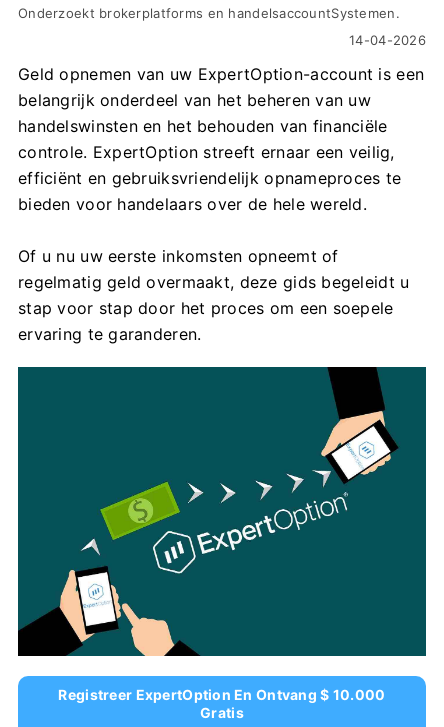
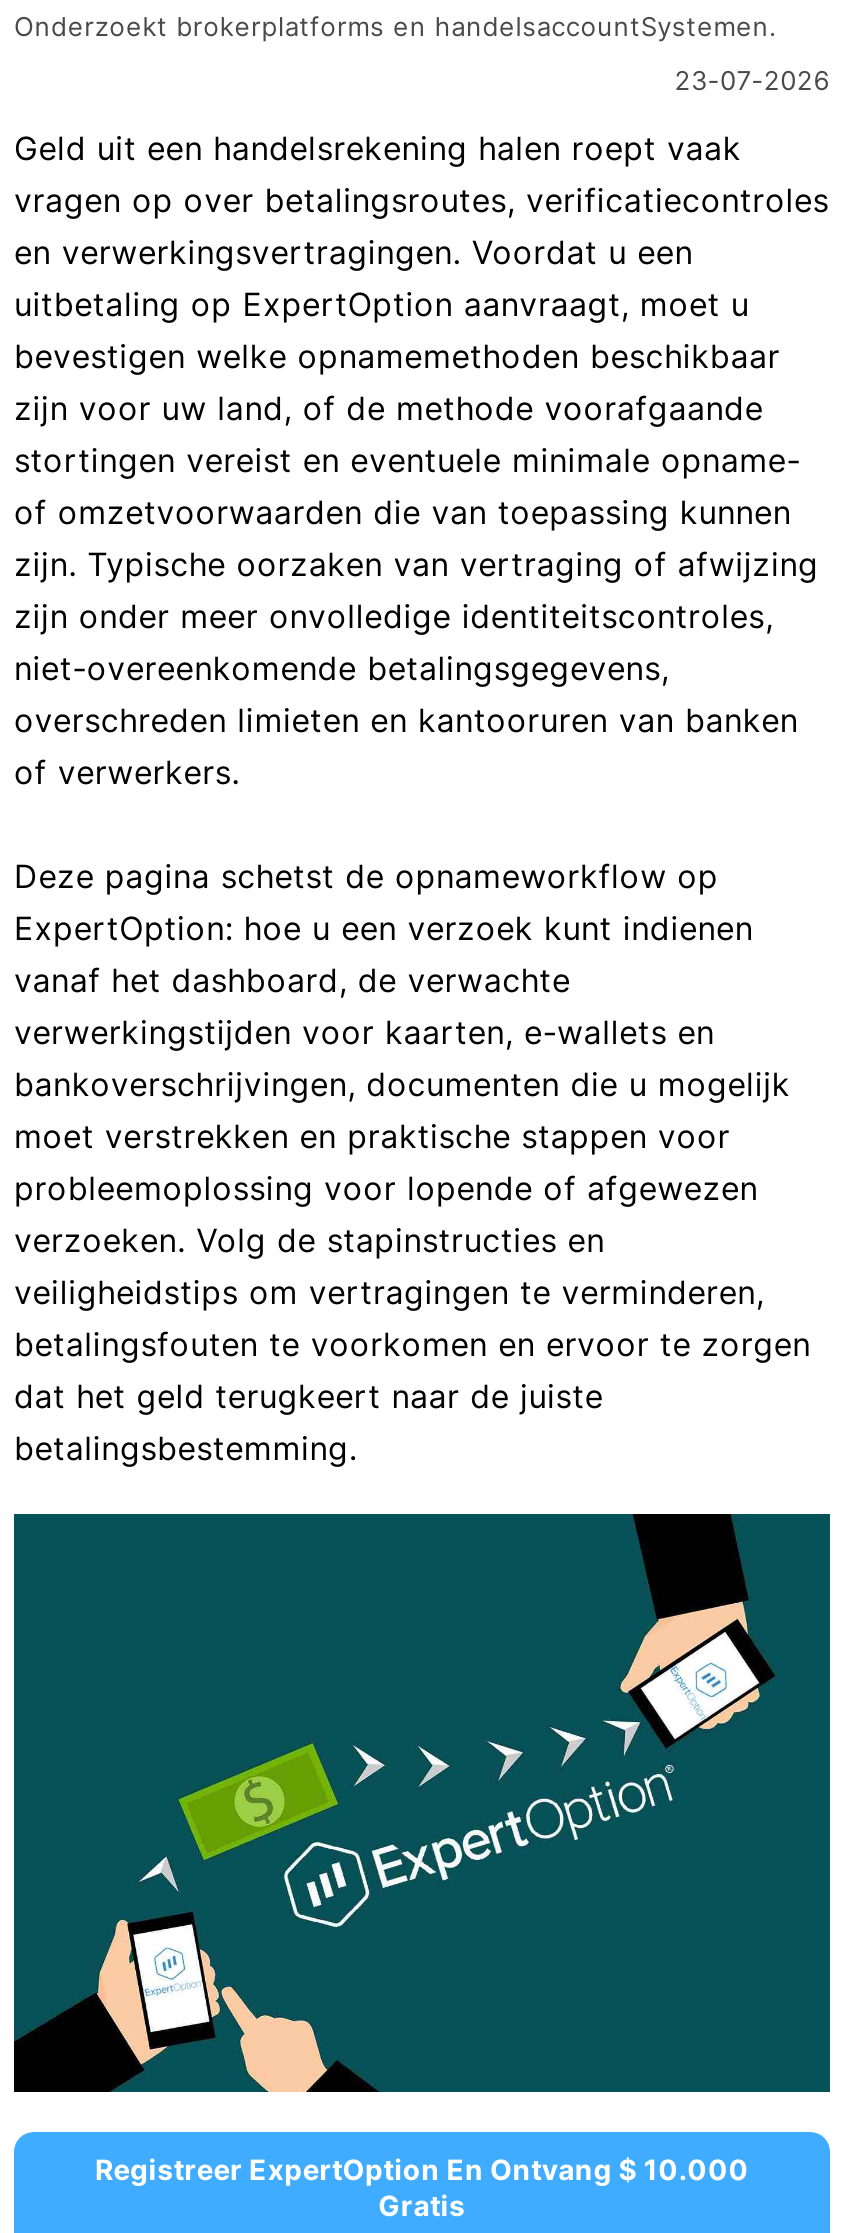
- 14-04-2026
+ 23-07-2026

- Geld opnemen van uw ExpertOption-account is een
- belangrijk onderdeel van het beheren van uw
- handelswinsten en het behouden van financiële
- controle. ExpertOption streeft ernaar een veilig,
- efficiënt en gebruiksvriendelijk opnameproces te
- bieden voor handelaars over de hele wereld.
+ Geld uit een handelsrekening halen roept vaak
+ vragen op over betalingsroutes, verificatiecontroles
+ en verwerkingsvertragingen. Voordat u een
+ uitbetaling op ExpertOption aanvraagt, moet u
+ bevestigen welke opnamemethoden beschikbaar
+ zijn voor uw land, of de methode voorafgaande
+ stortingen vereist en eventuele minimale opname-
+ of omzetvoorwaarden die van toepassing kunnen
+ zijn. Typische oorzaken van vertraging of afwijzing
+ zijn onder meer onvolledige identiteitscontroles,
+ niet-overeenkomende betalingsgegevens,
+ overschreden limieten en kantooruren van banken
+ of verwerkers.

- Of u nu uw eerste inkomsten opneemt of
- regelmatig geld overmaakt, deze gids begeleidt u
- stap voor stap door het proces om een soepele
- ervaring te garanderen.
+ Deze pagina schetst de opnameworkflow op
+ ExpertOption: hoe u een verzoek kunt indienen
+ vanaf het dashboard, de verwachte
+ verwerkingstijden voor kaarten, e-wallets en
+ bankoverschrijvingen, documenten die u mogelijk
+ moet verstrekken en praktische stappen voor
+ probleemoplossing voor lopende of afgewezen
+ verzoeken. Volg de stapinstructies en
+ veiligheidstips om vertragingen te verminderen,
+ betalingsfouten te voorkomen en ervoor te zorgen
+ dat het geld terugkeert naar de juiste
+ betalingsbestemming.
